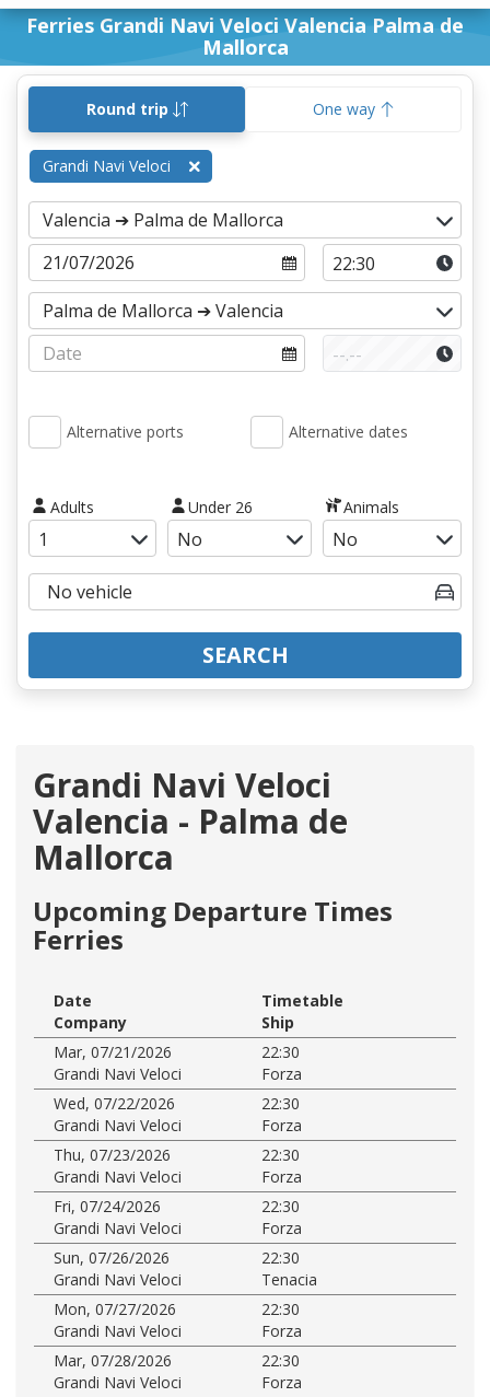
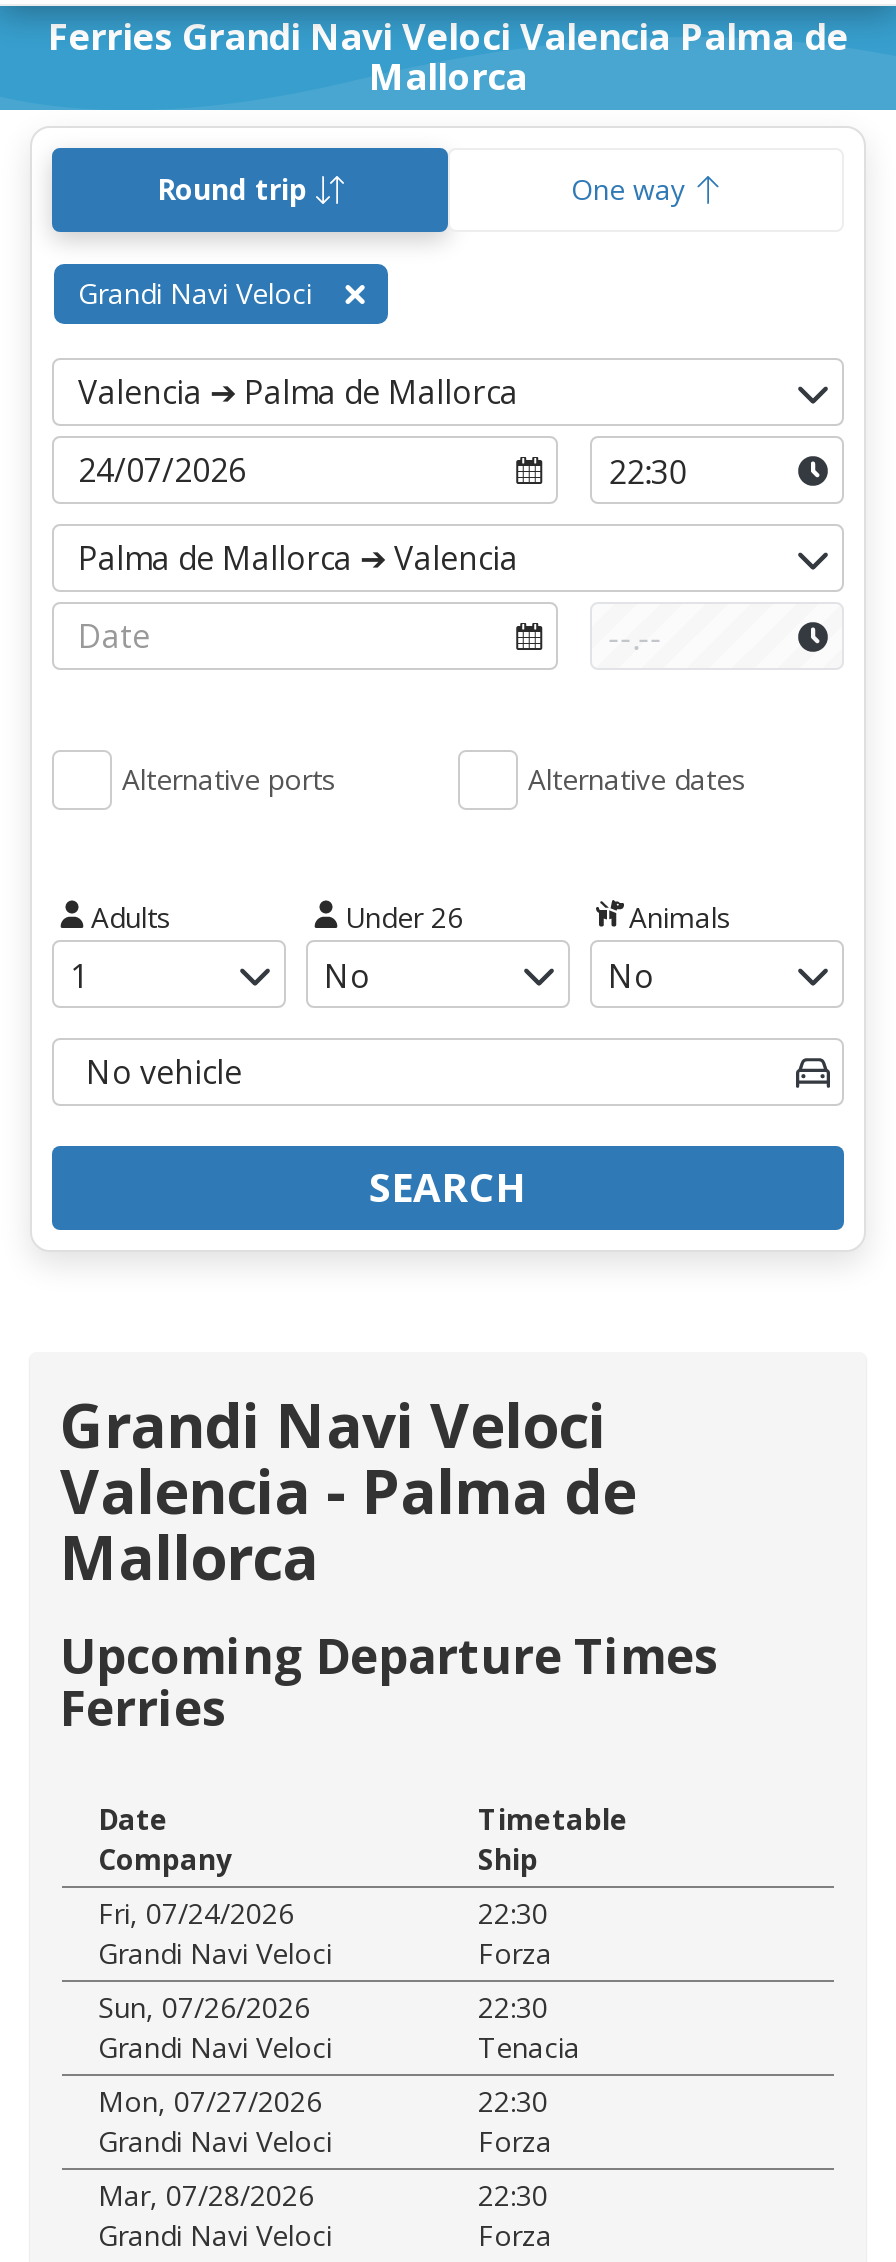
- Mar, 07/21/2026
- 22:30
- Grandi Navi Veloci
- Forza
- Wed, 07/22/2026
- 22:30
- Grandi Navi Veloci
- Forza
- Thu, 07/23/2026
- 22:30
- Grandi Navi Veloci
- Forza
